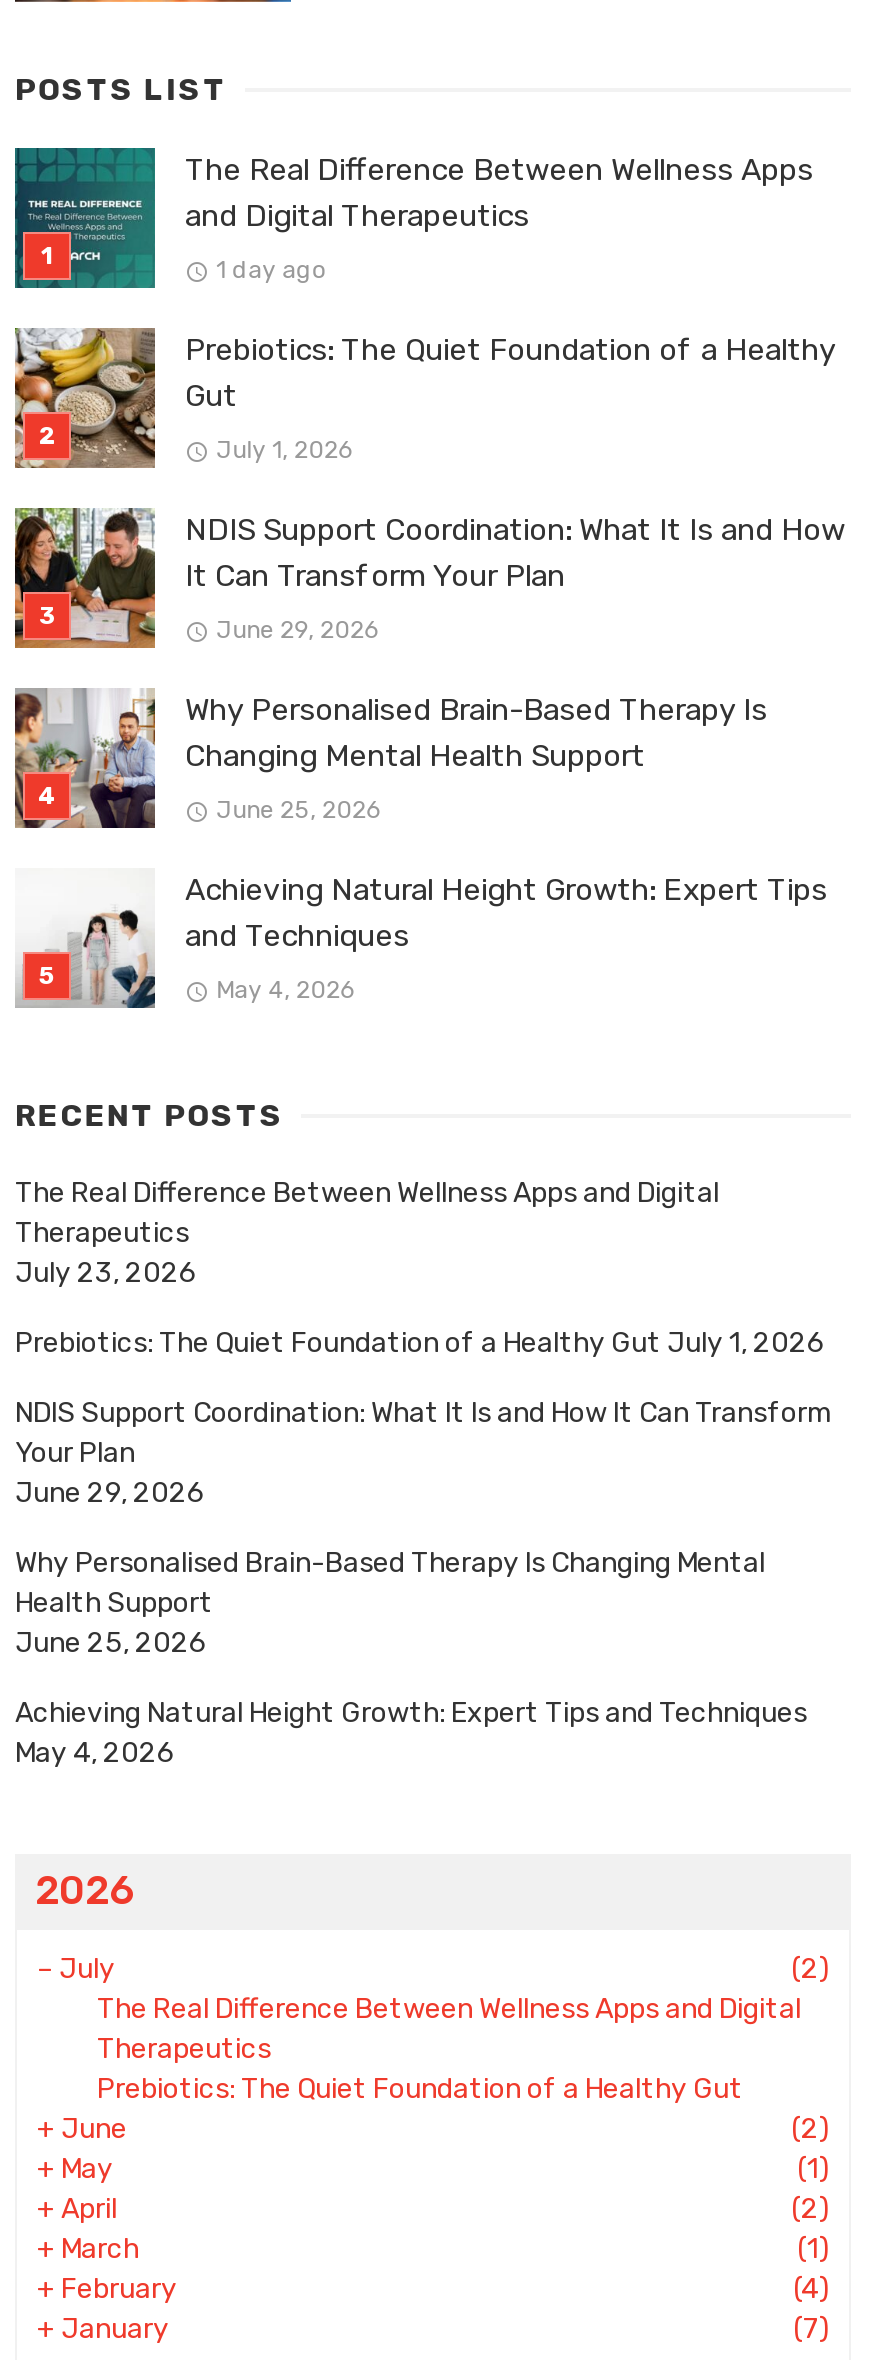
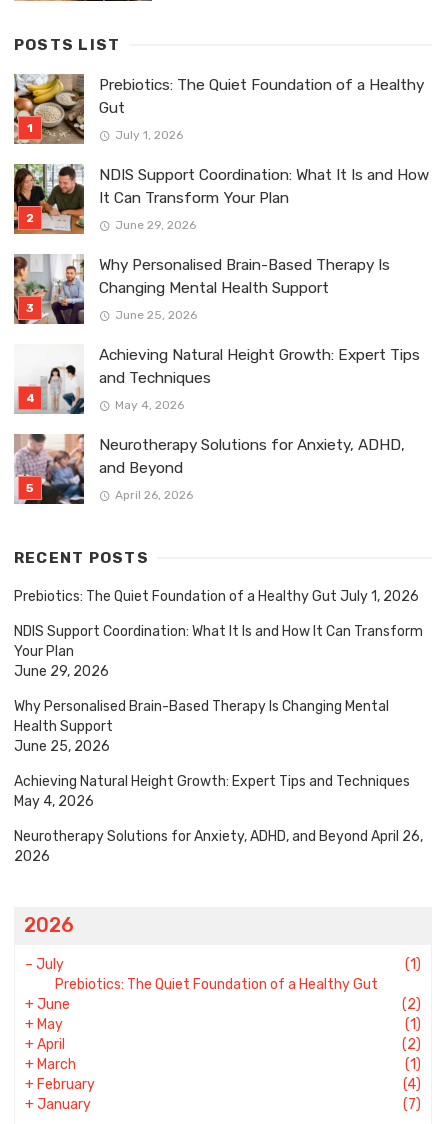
- [image]
- The Real Difference Between Wellness Apps
- and Digital Therapeutics
- 1 day ago

moved up: [image] | Prebiotics: The Quiet Foundation of a Healthy | Gut | ... | and Techniques | May 4, 2026

+ [image]
+ Neurotherapy Solutions for Anxiety, ADHD,
+ and Beyond
+ April 26, 2026

- The Real Difference Between Wellness Apps and Digital
- Therapeutics
- July 23, 2026

+ Neurotherapy Solutions for Anxiety, ADHD, and Beyond April 26,
+ 2026

- (2)
- The Real Difference Between Wellness Apps and Digital
- Therapeutics
+ (1)
